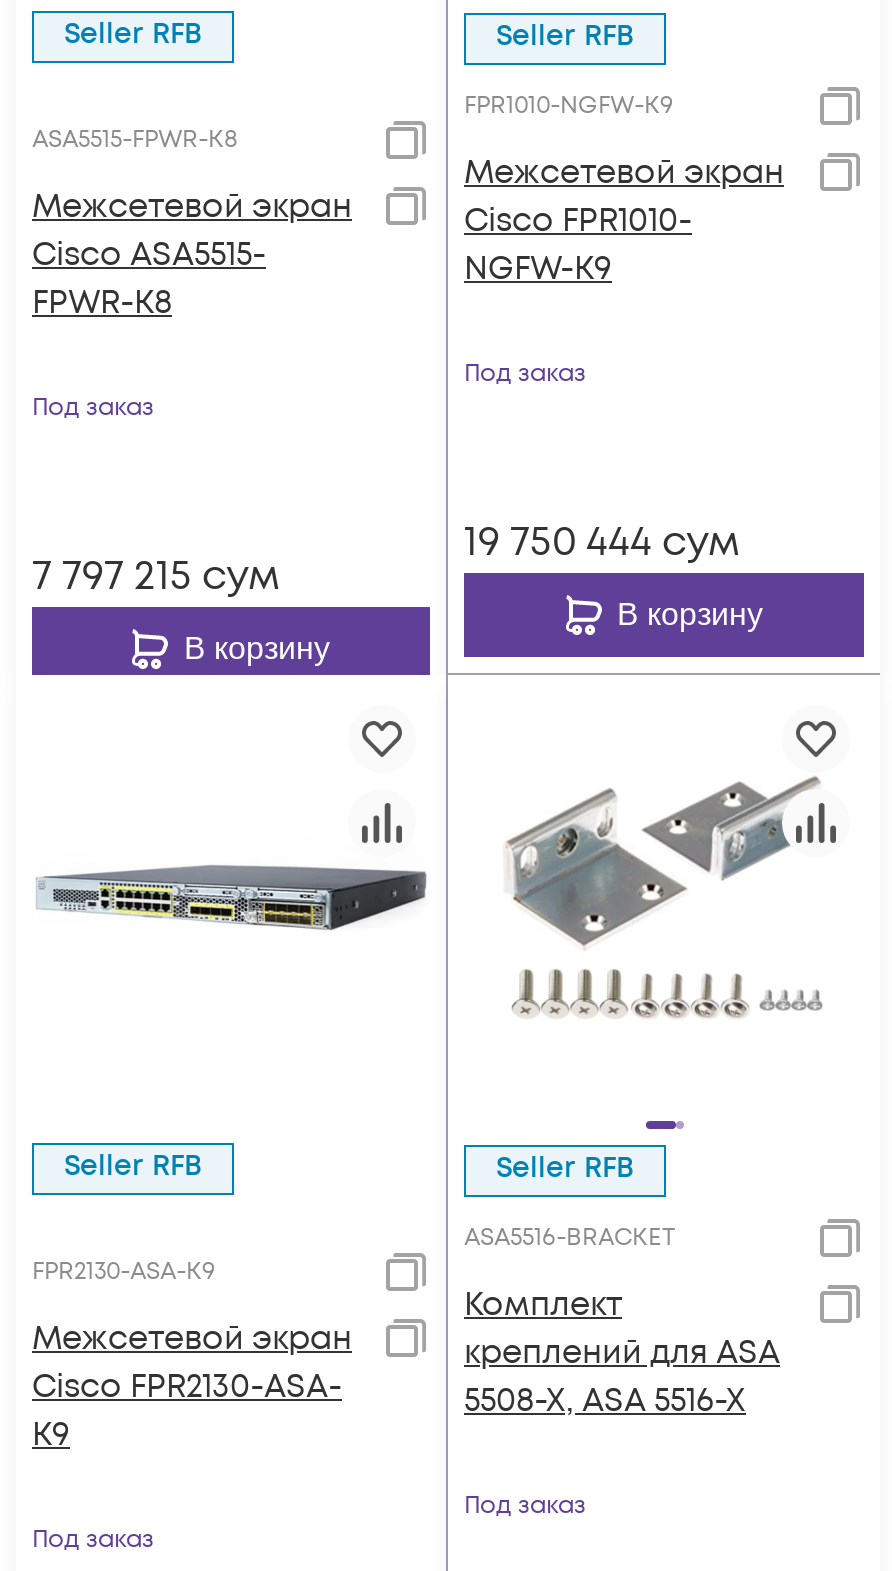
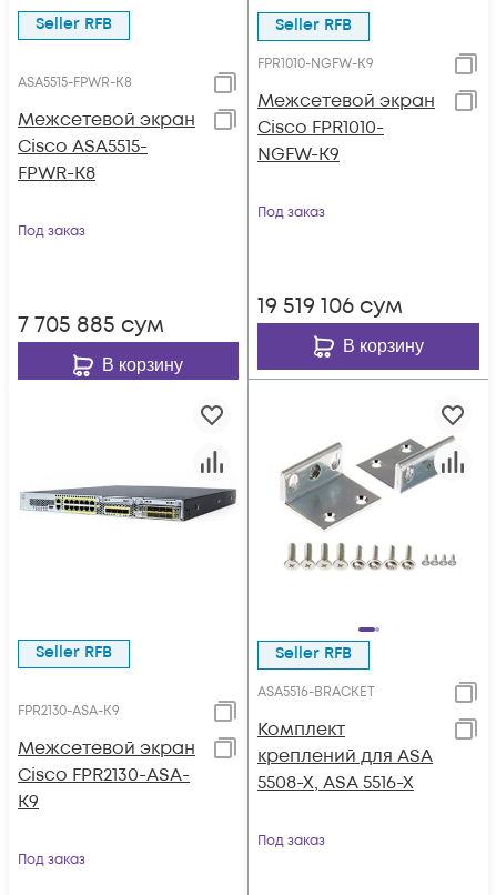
- 19 750 444 сум
+ 19 519 106 сум

- 7 797 215 сум
+ 7 705 885 сум
